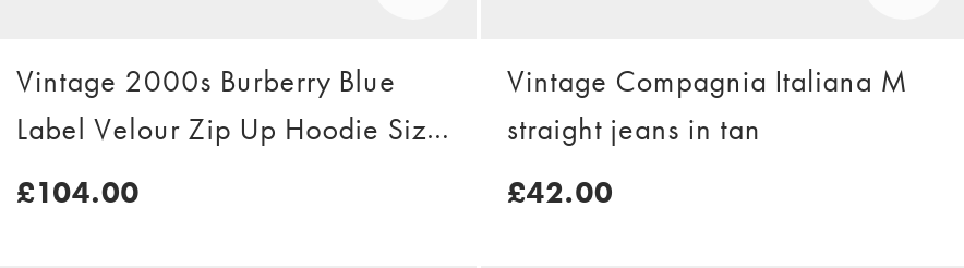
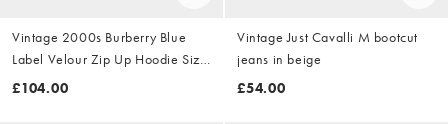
- Vintage Compagnia Italiana M
- straight jeans in tan
+ Vintage Just Cavalli M bootcut
+ jeans in beige

- £42.00
+ £54.00
